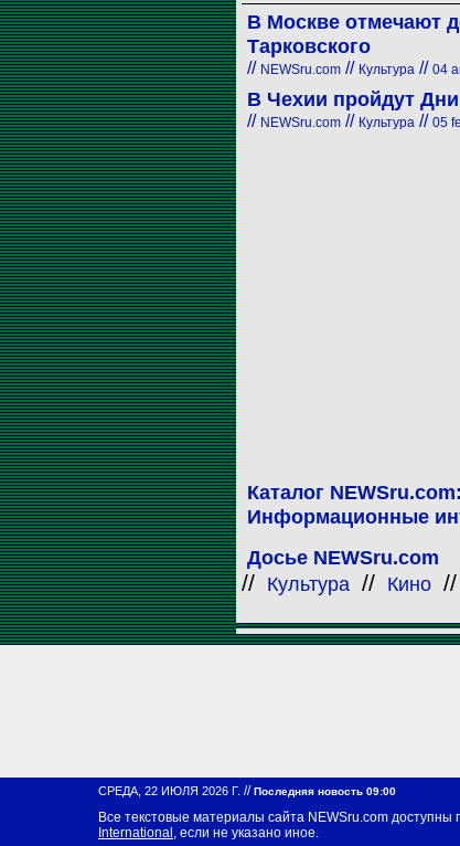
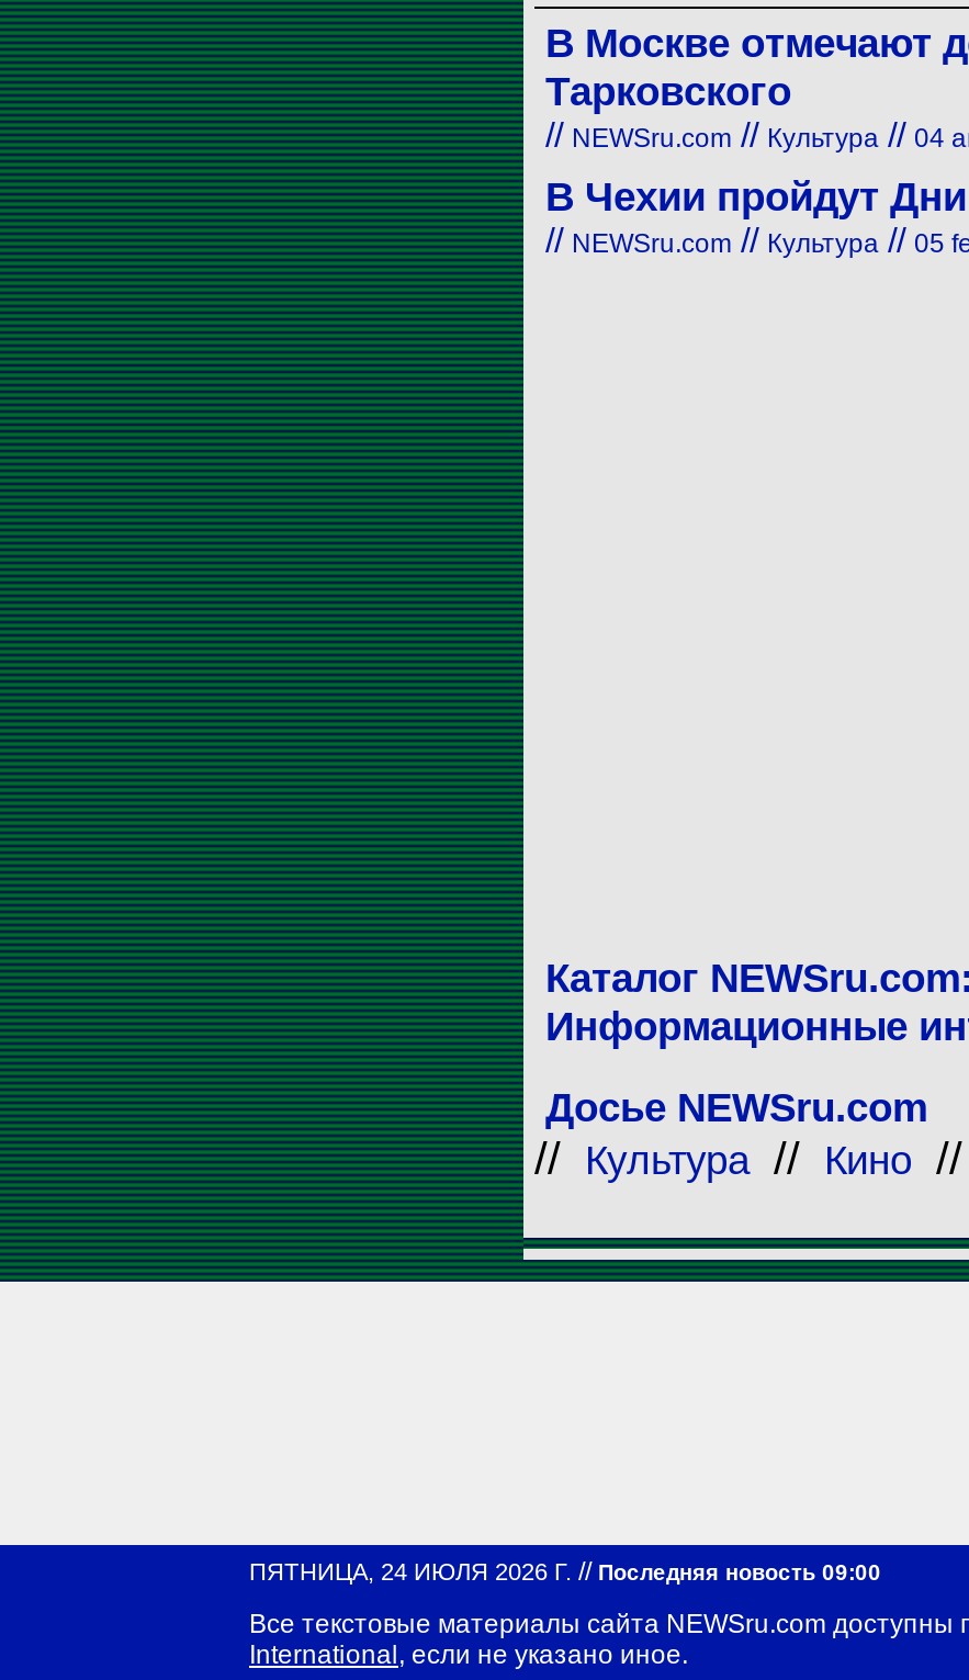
- СРЕДА, 22 ИЮЛЯ 2026 Г. // Последняя новость 09:00
+ ПЯТНИЦА, 24 ИЮЛЯ 2026 Г. // Последняя новость 09:00
